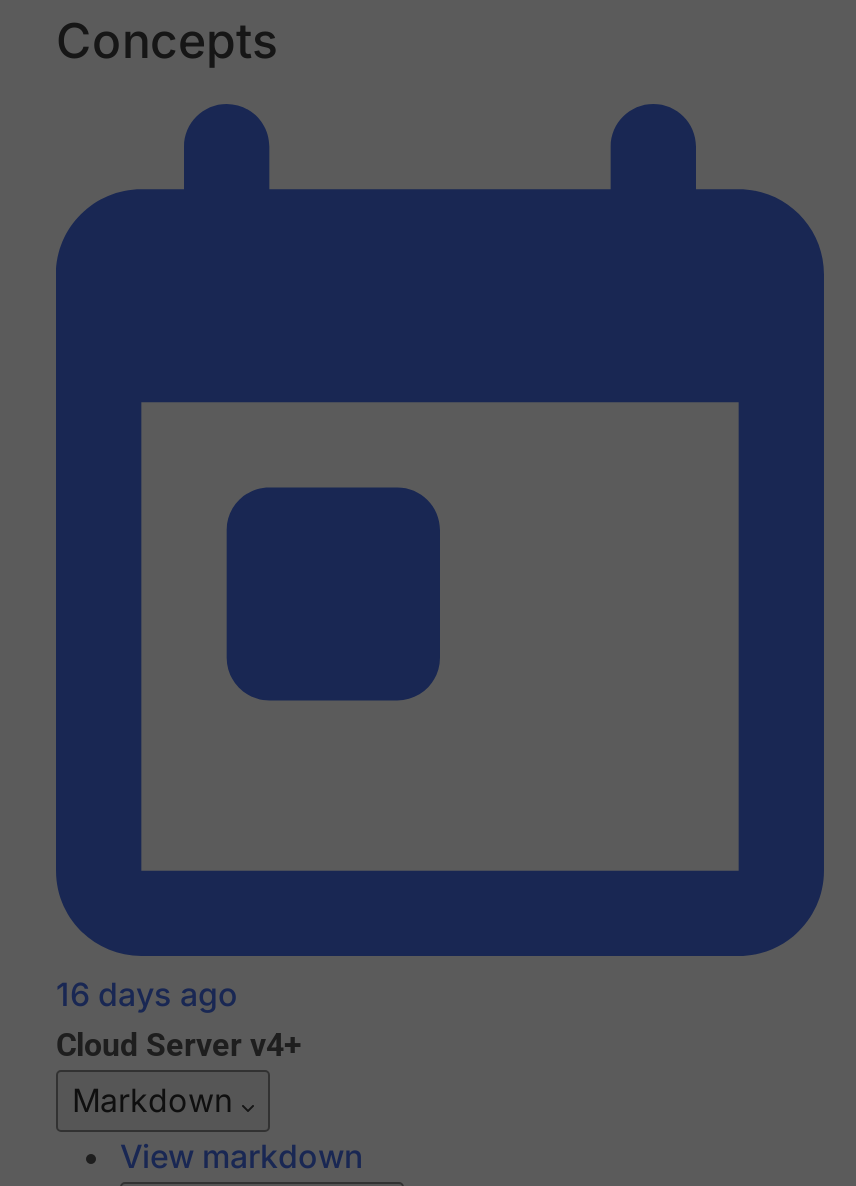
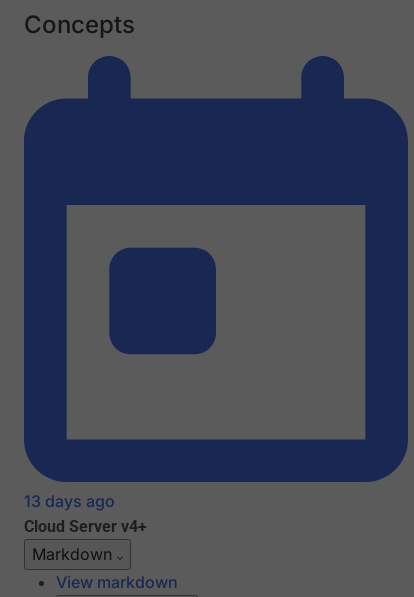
- 16 days ago
+ 13 days ago
